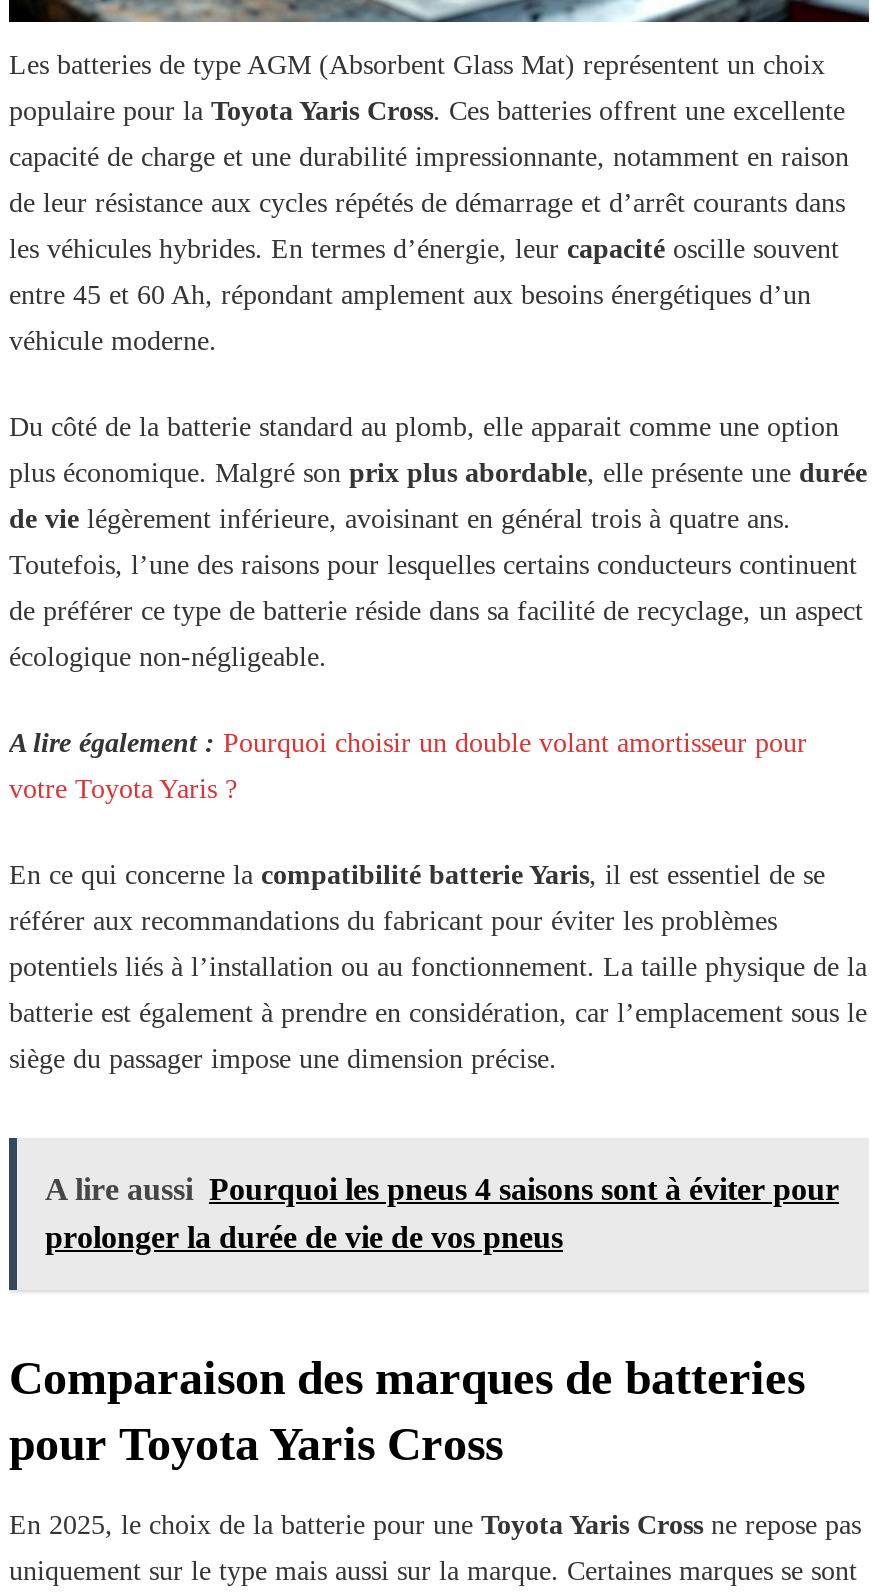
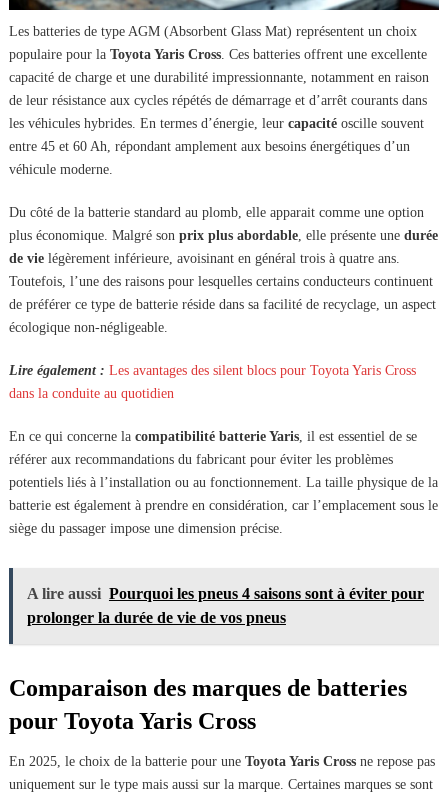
- A lire également : Pourquoi choisir un double volant amortisseur pour
+ Lire également : Les avantages des silent blocs pour Toyota Yaris Cross

- votre Toyota Yaris ?
+ dans la conduite au quotidien
